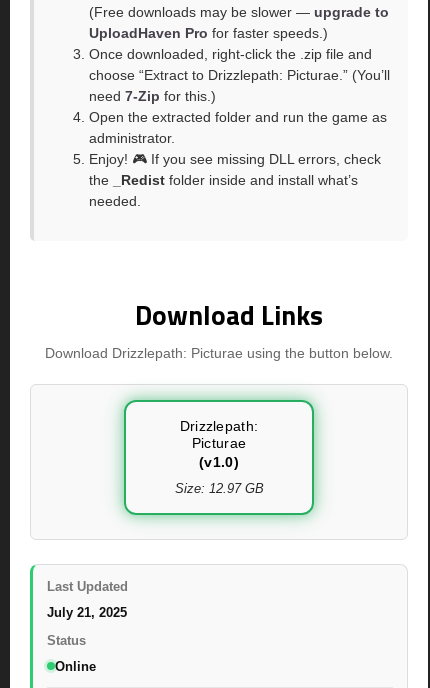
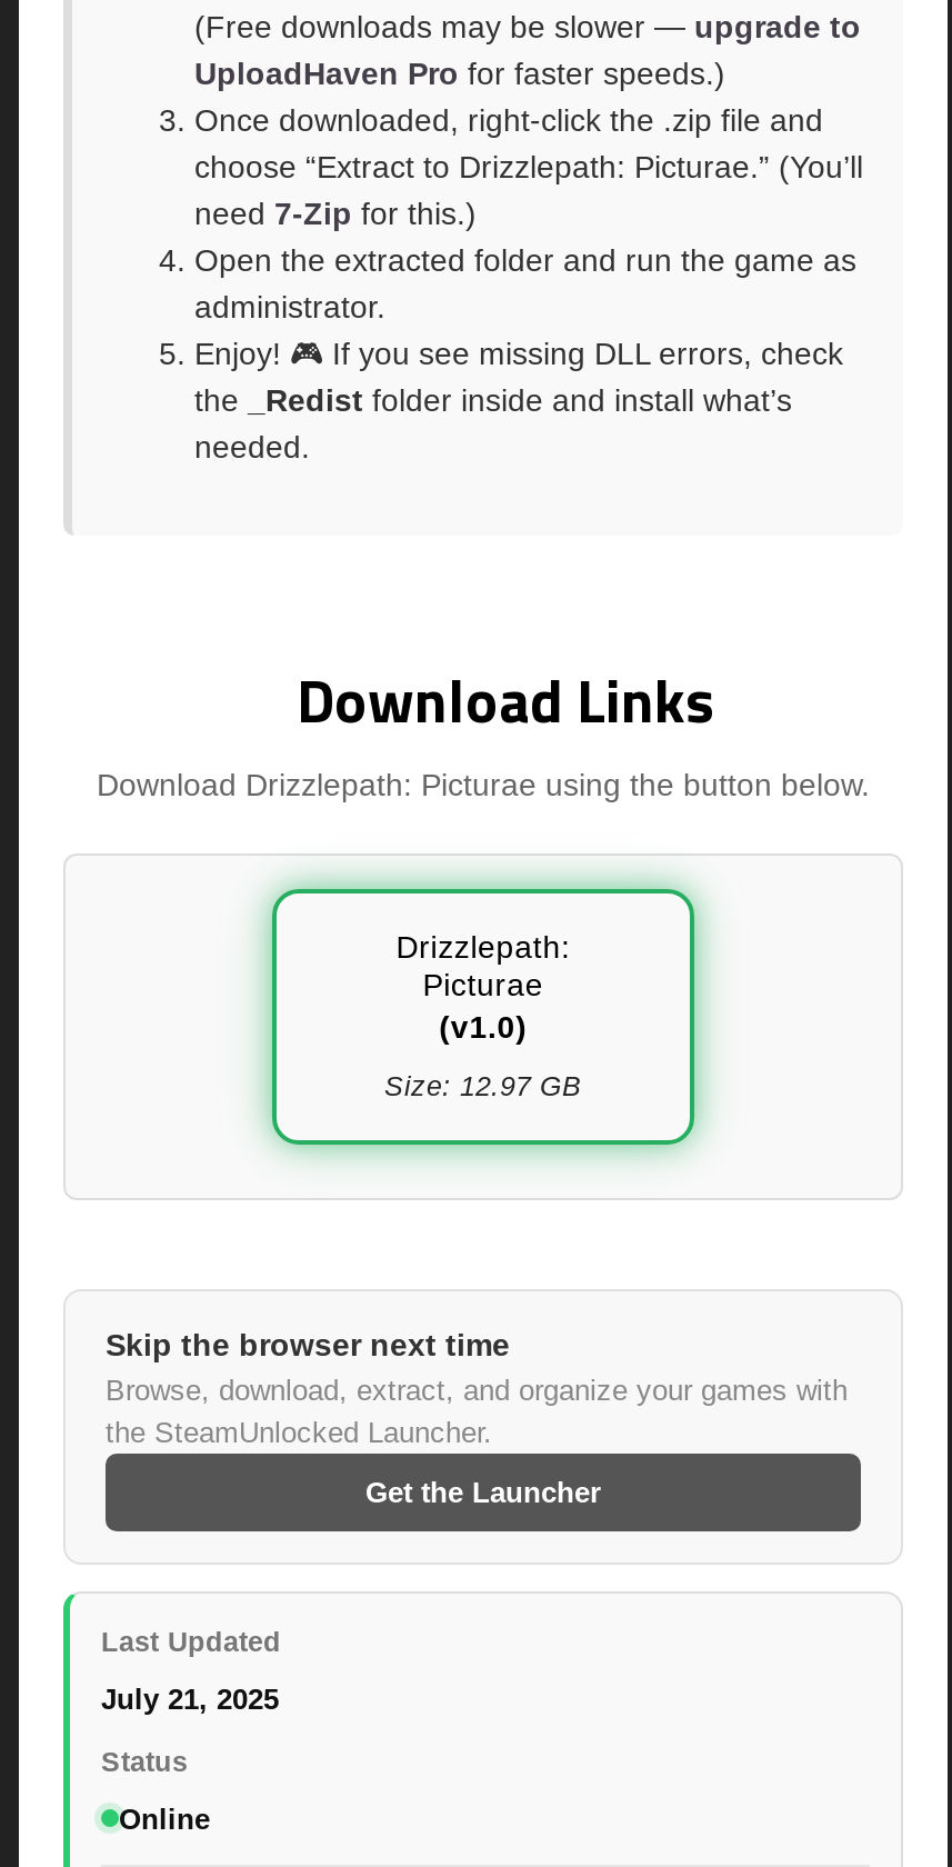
+ Skip the browser next time
+ Browse, download, extract, and organize your games with
+ the SteamUnlocked Launcher.
+ Get the Launcher
